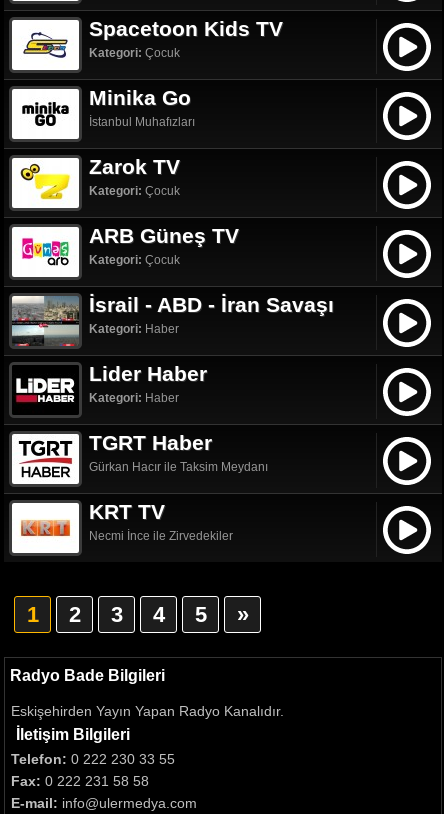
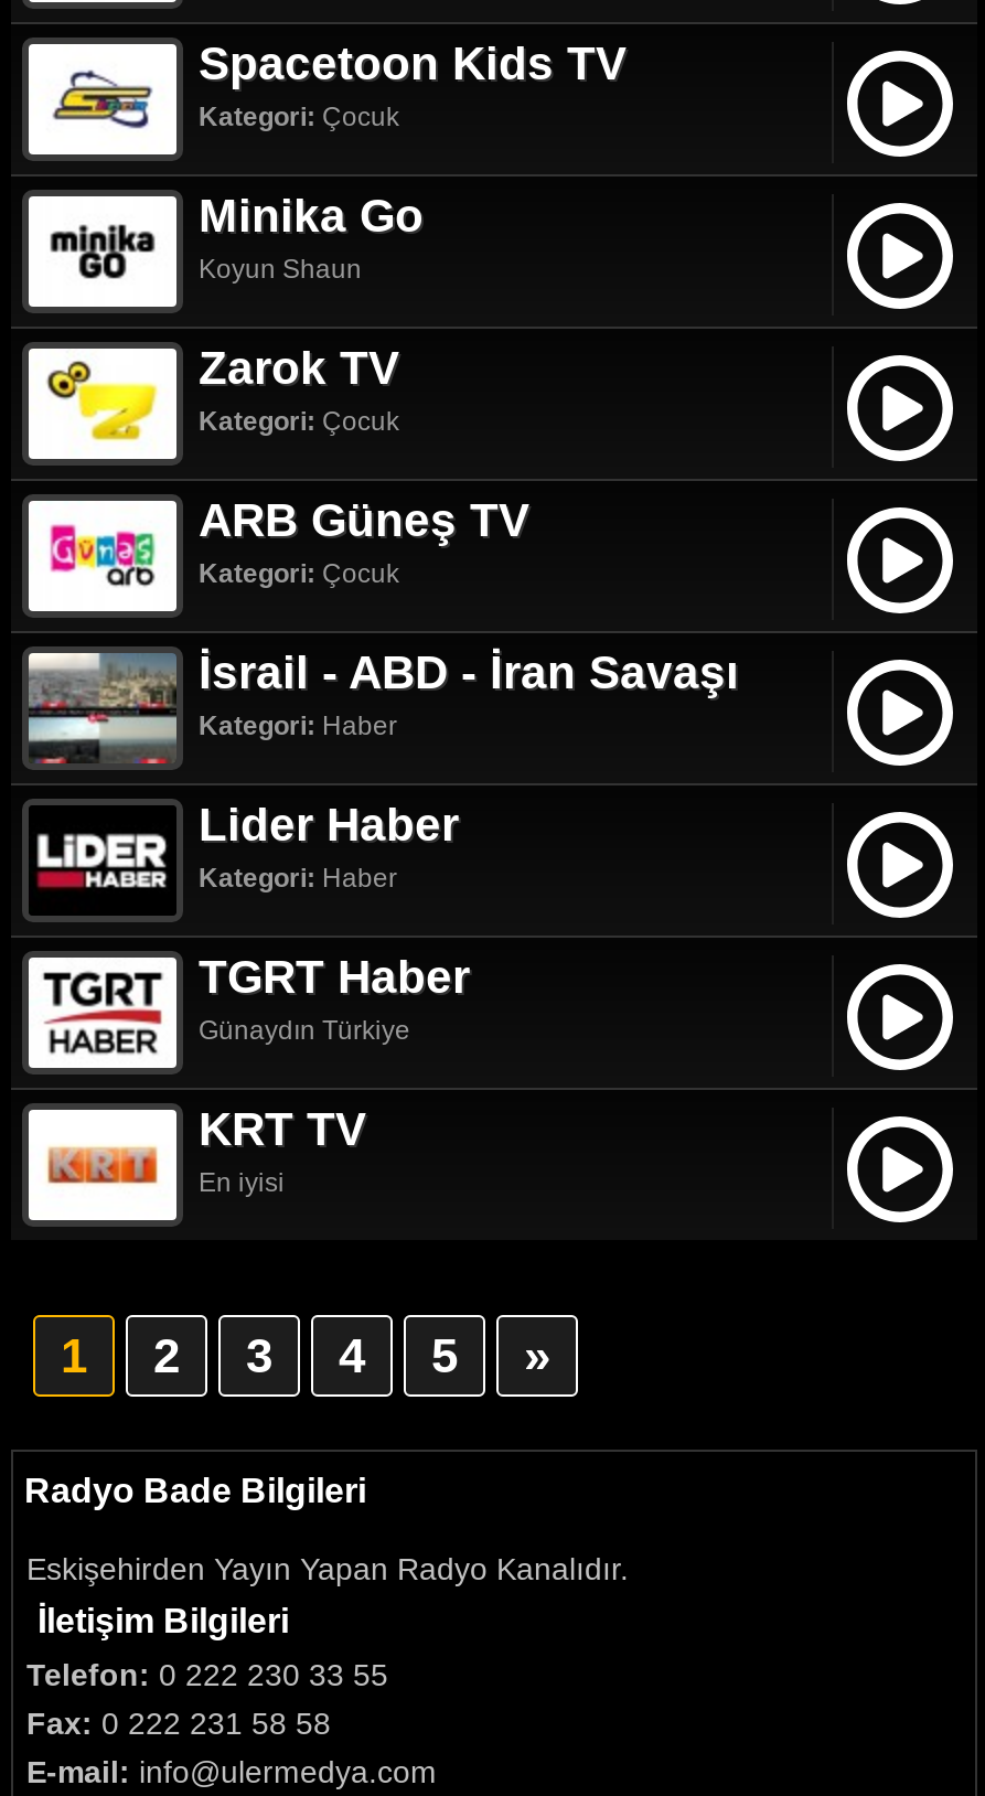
- İstanbul Muhafızları
+ Koyun Shaun

- Gürkan Hacır ile Taksim Meydanı
+ Günaydın Türkiye

- Necmi İnce ile Zirvedekiler
+ En iyisi
